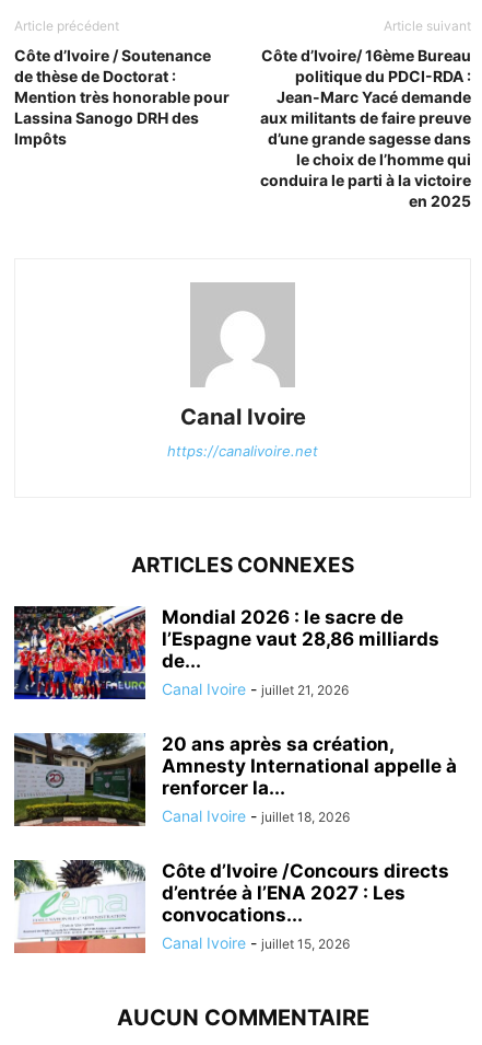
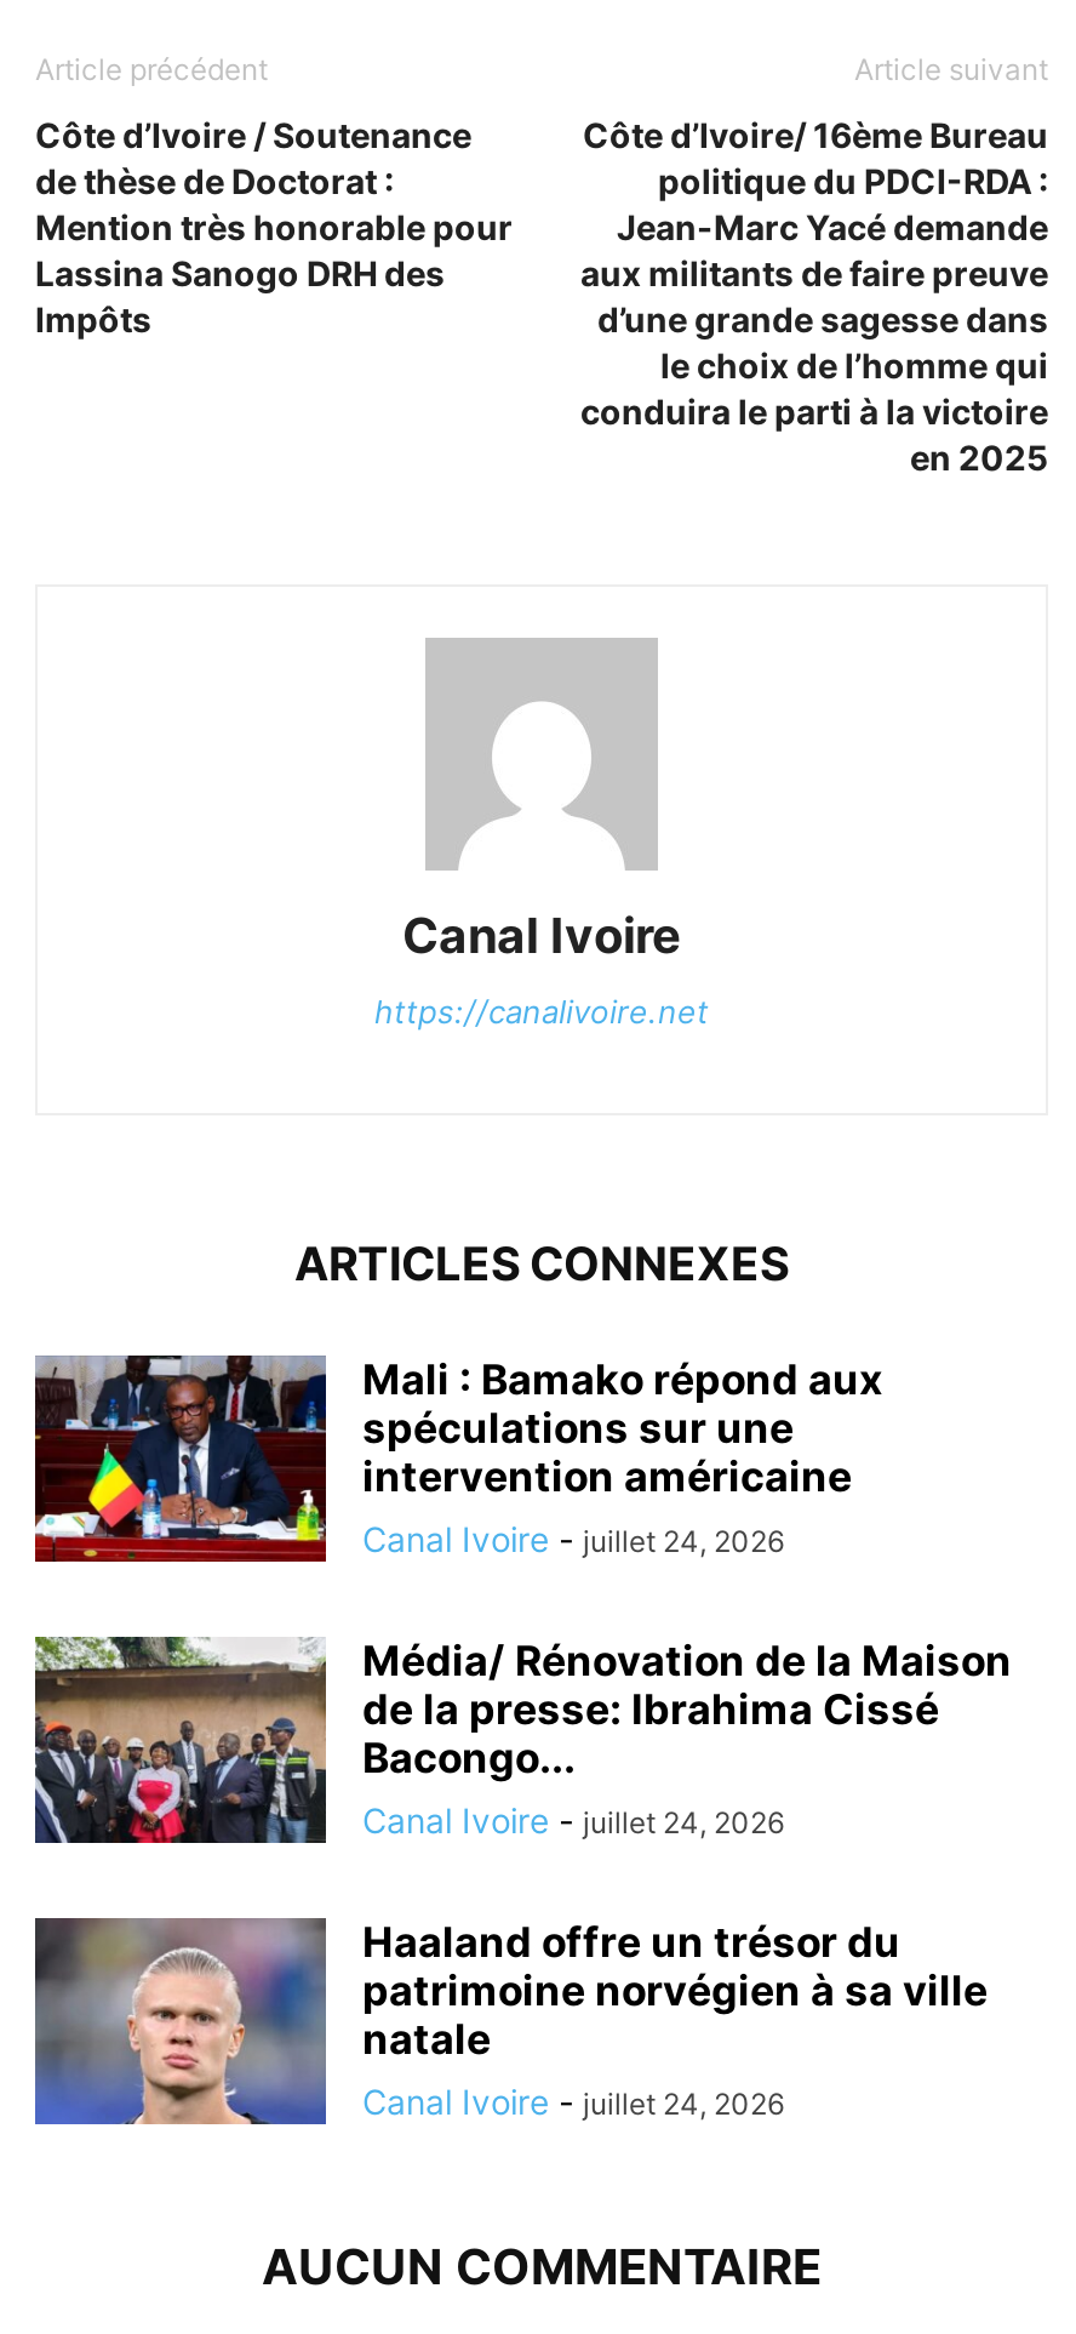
- [image]
- Mondial 2026 : le sacre de
- l’Espagne vaut 28,86 milliards
- de...
- Canal Ivoire - juillet 21, 2026
+ [image]
+ Mali : Bamako répond aux
+ spéculations sur une
+ intervention américaine
+ Canal Ivoire - juillet 24, 2026

- [image]
- 20 ans après sa création,
- Amnesty International appelle à
- renforcer la...
- Canal Ivoire - juillet 18, 2026
+ [image]
+ Média/ Rénovation de la Maison
+ de la presse: Ibrahima Cissé
+ Bacongo...
+ Canal Ivoire - juillet 24, 2026

- [image]
- Côte d’Ivoire /Concours directs
- d’entrée à l’ENA 2027 : Les
- convocations...
- Canal Ivoire - juillet 15, 2026
+ [image]
+ Haaland offre un trésor du
+ patrimoine norvégien à sa ville
+ natale
+ Canal Ivoire - juillet 24, 2026
